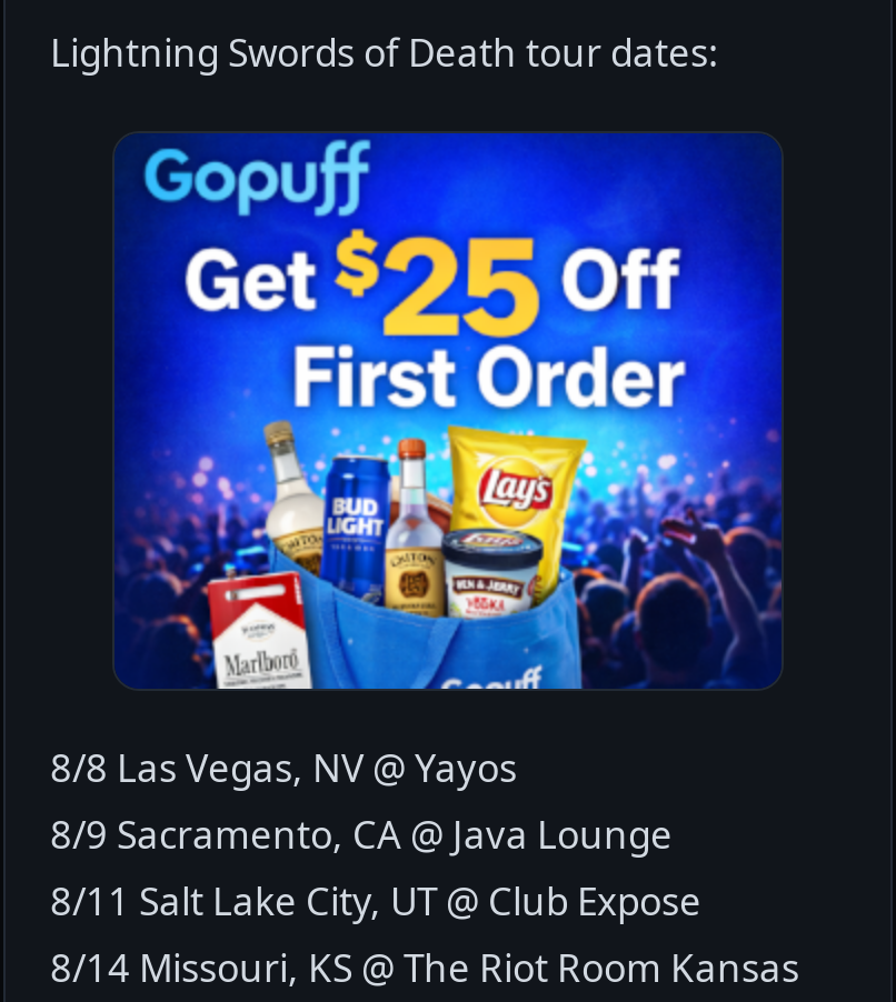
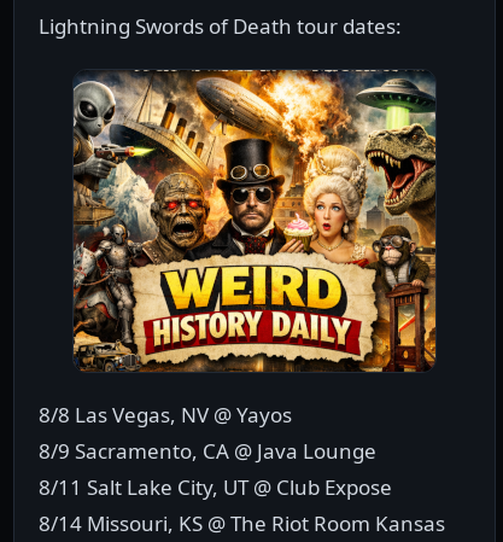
- [image]
+ [image]
